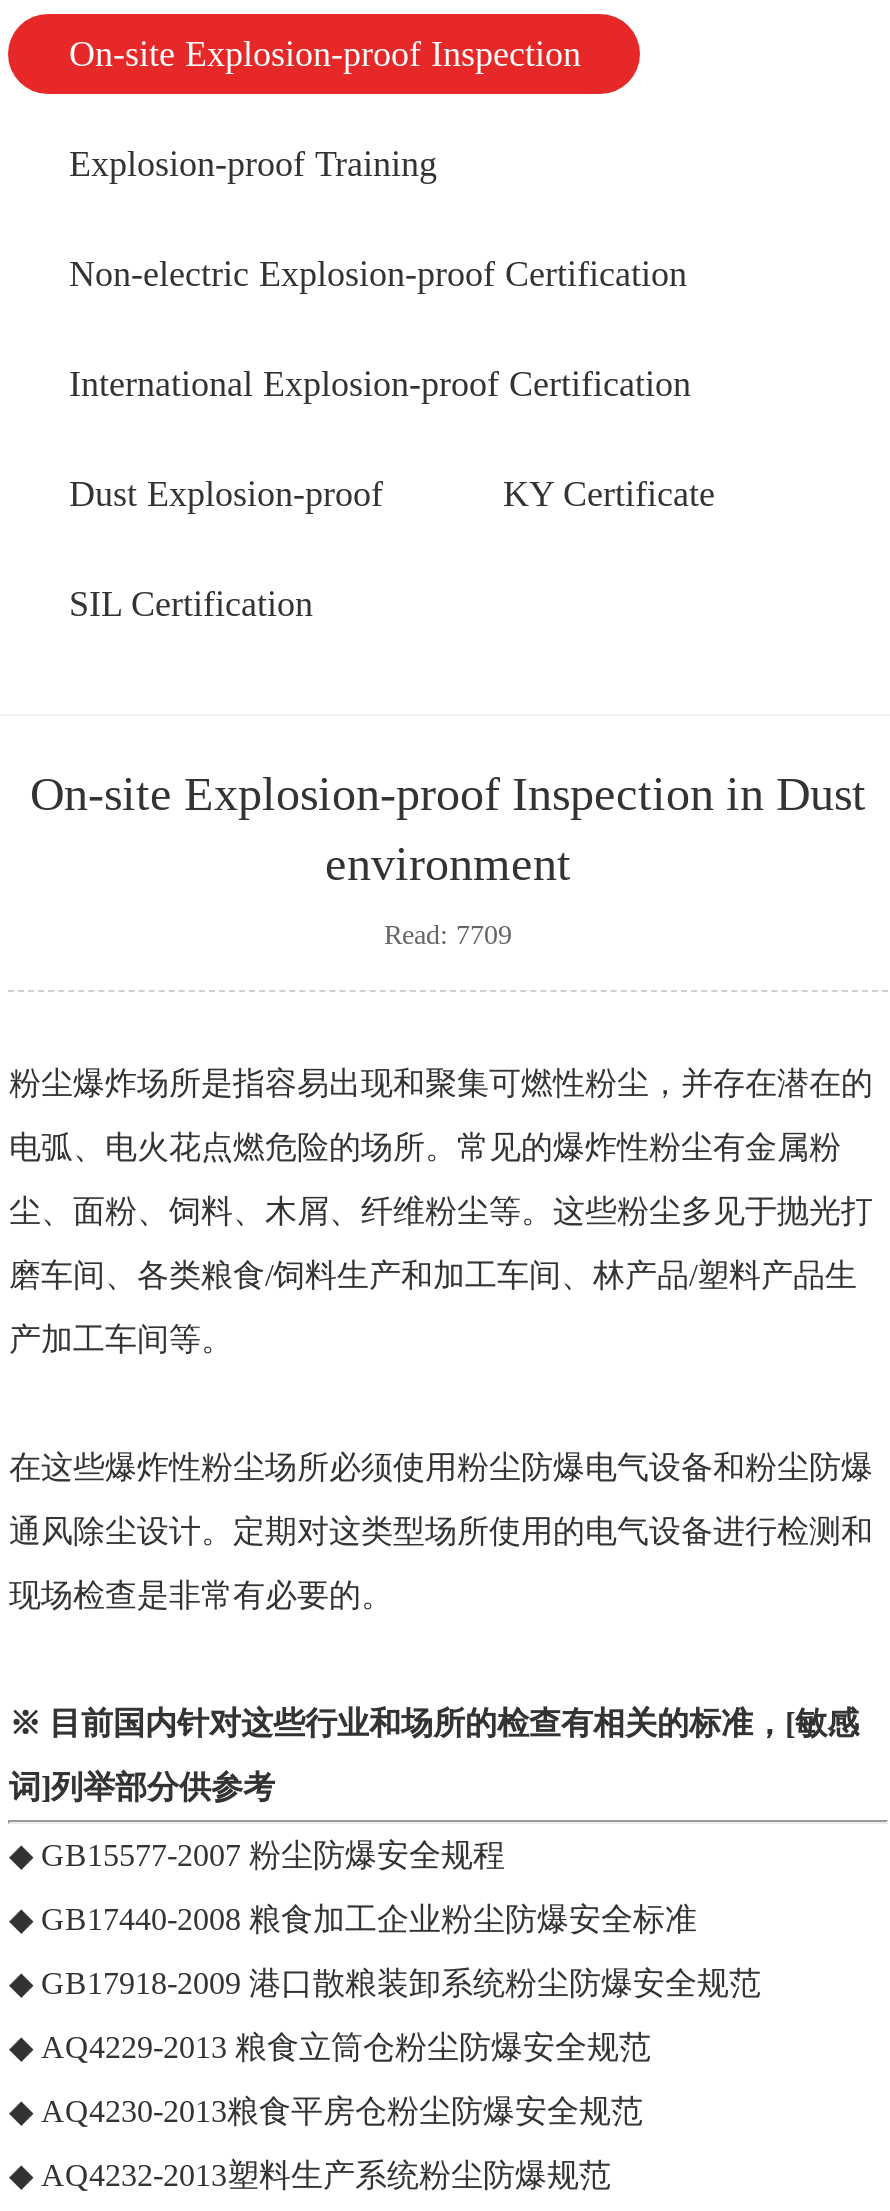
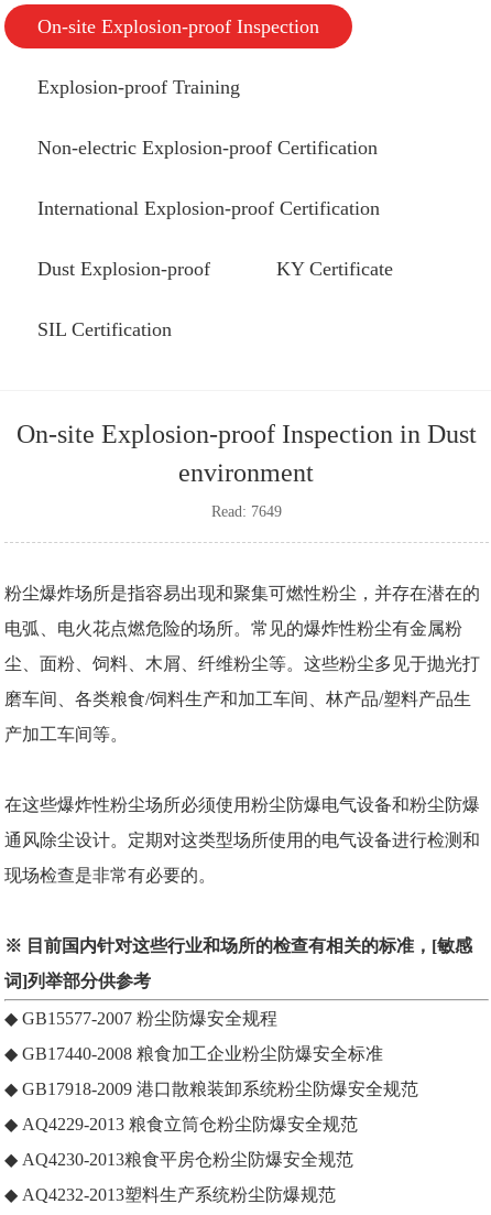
- Read: 7709
+ Read: 7649
